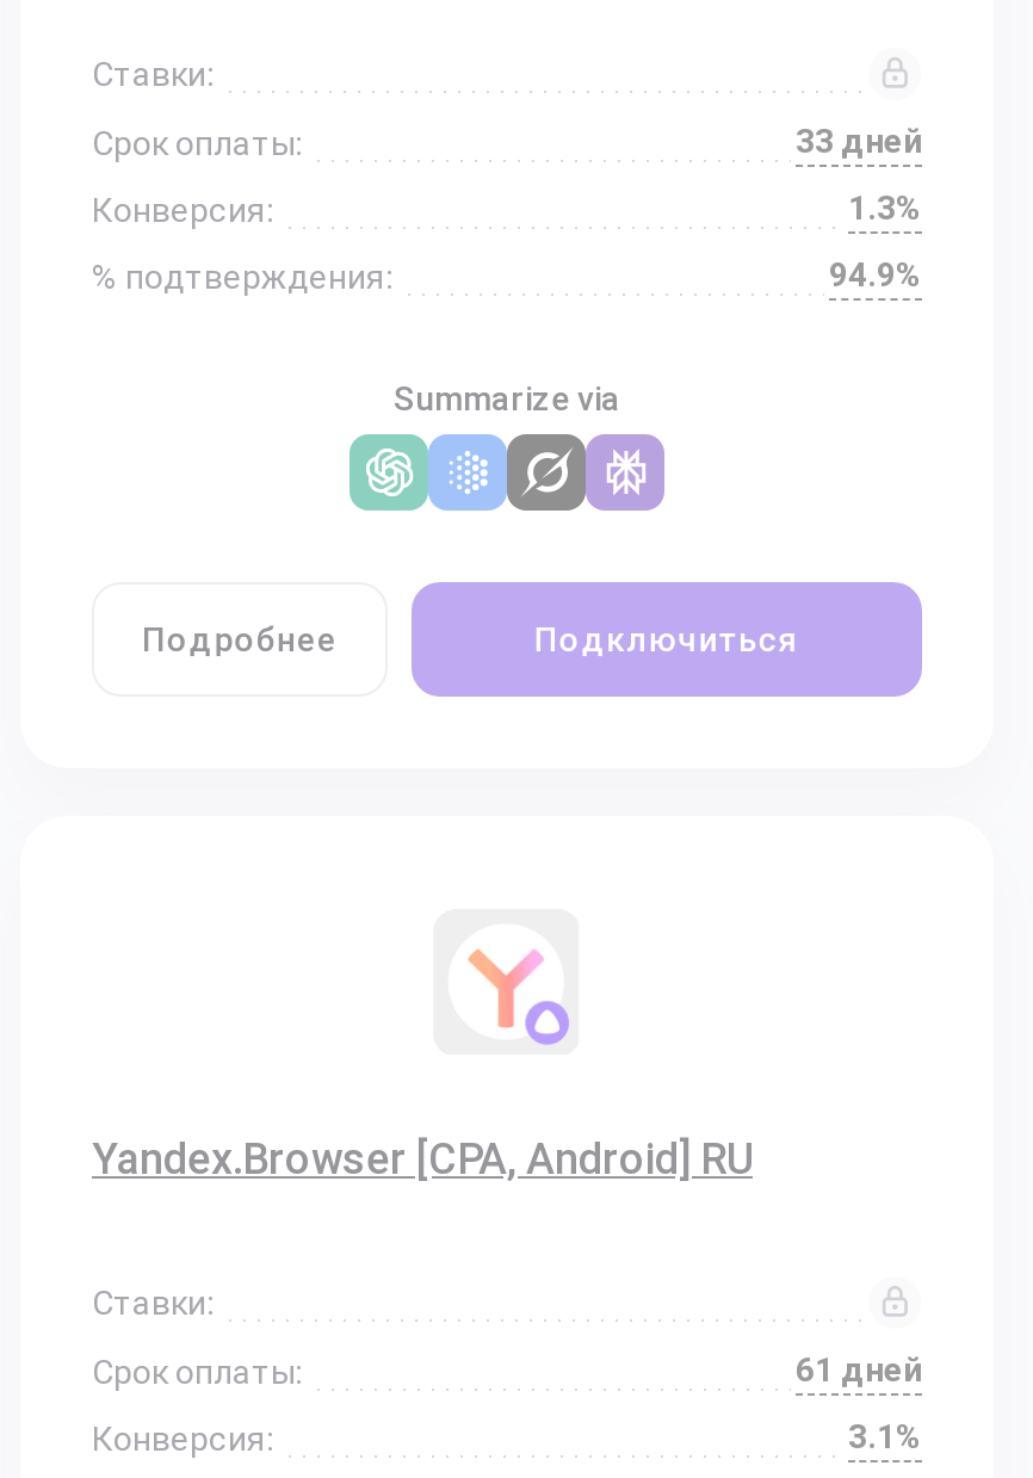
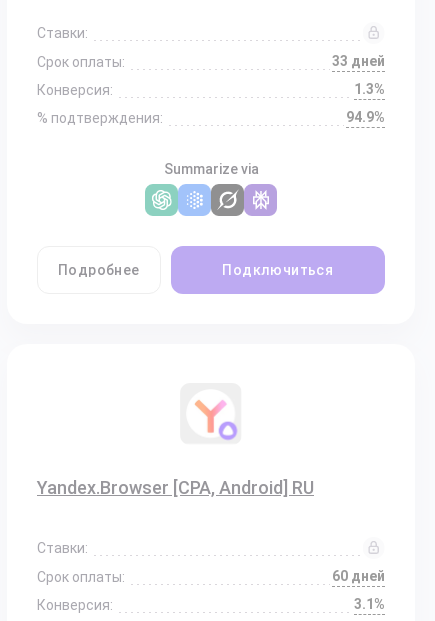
- 61 дней
+ 60 дней
